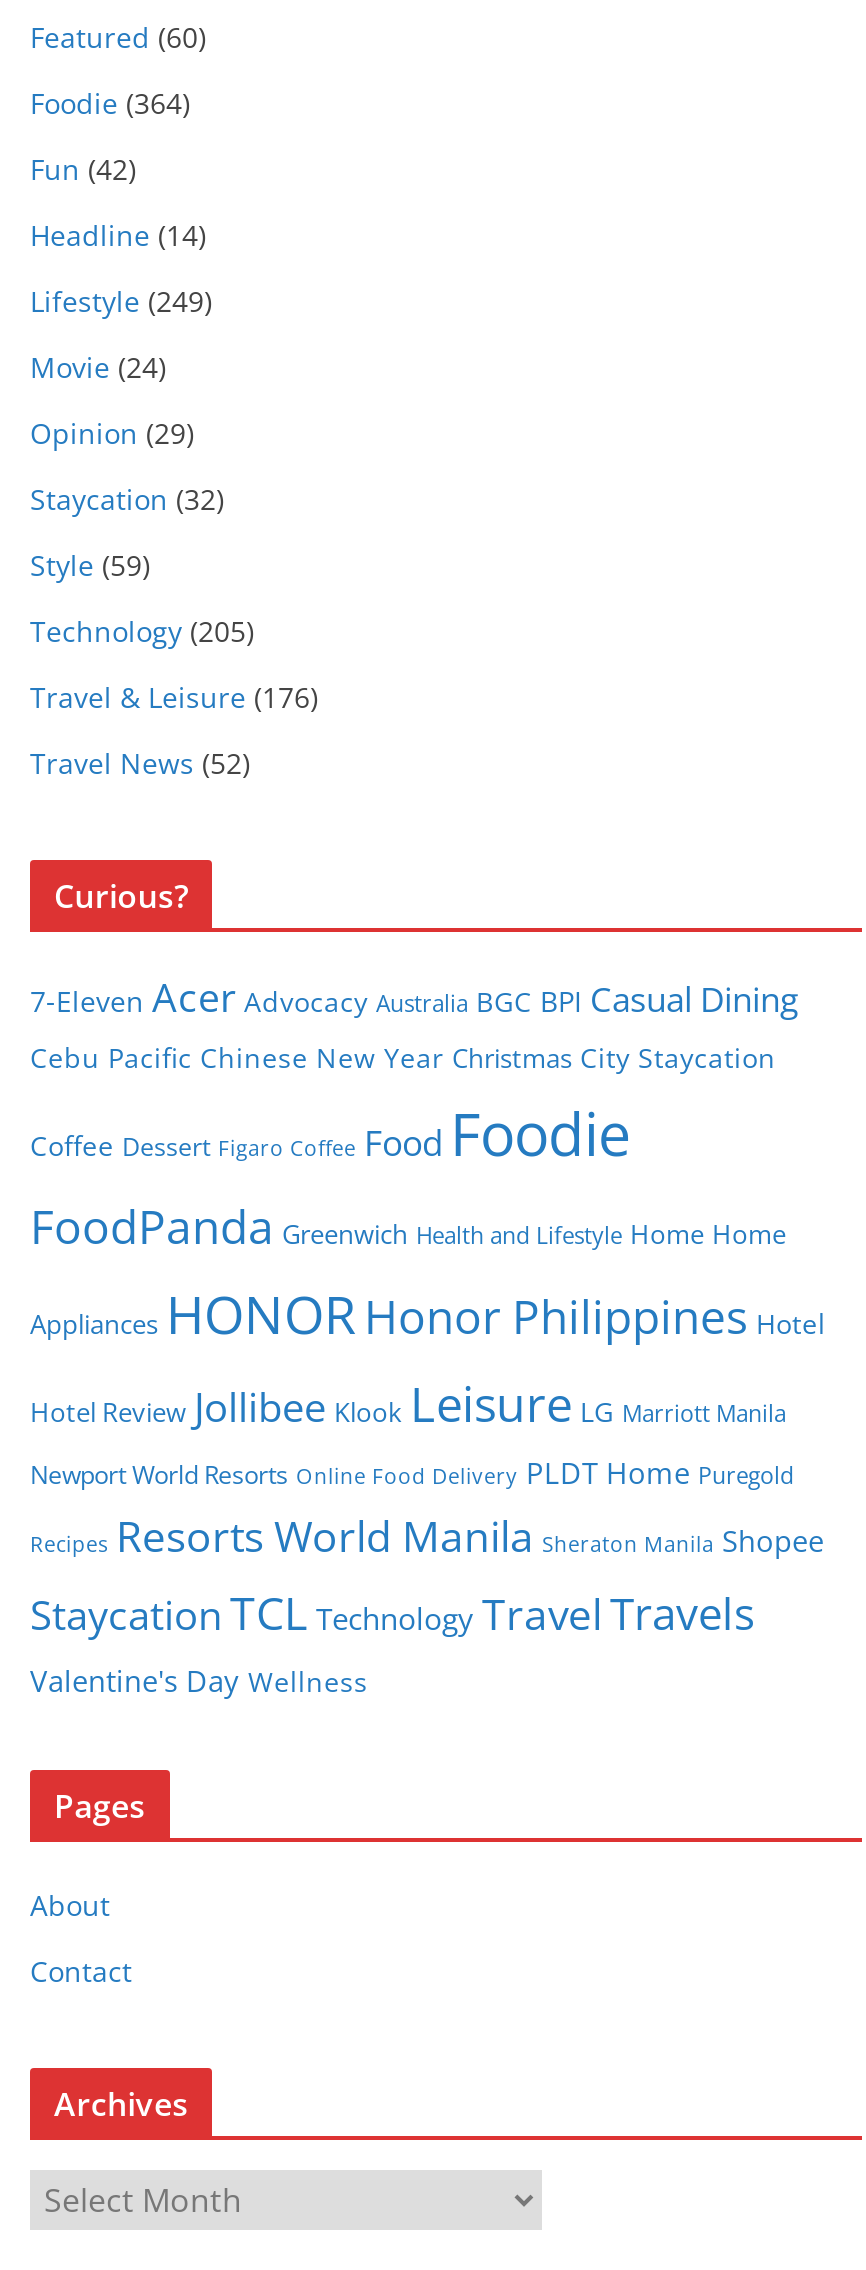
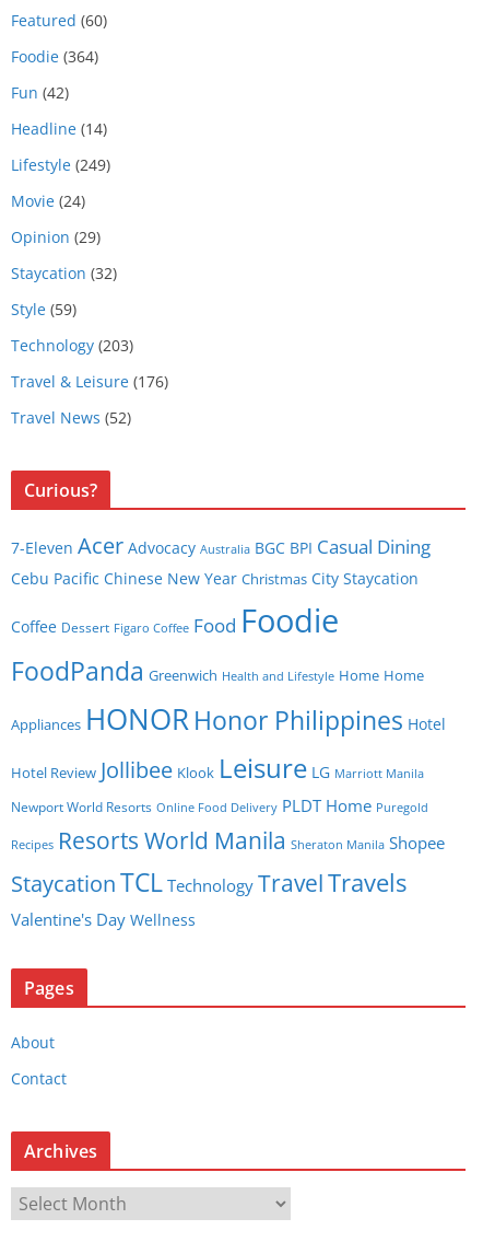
- Technology (205)
+ Technology (203)
